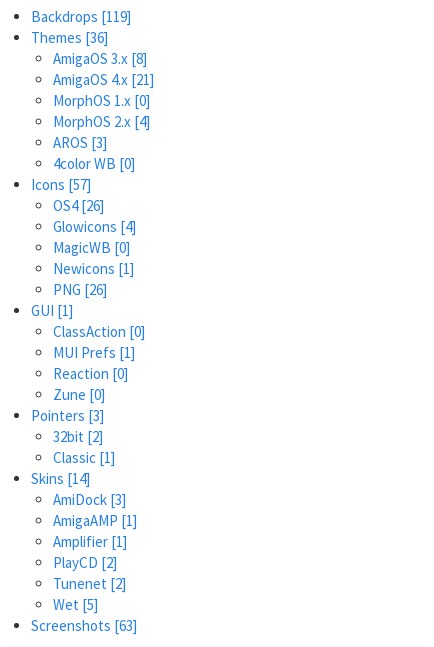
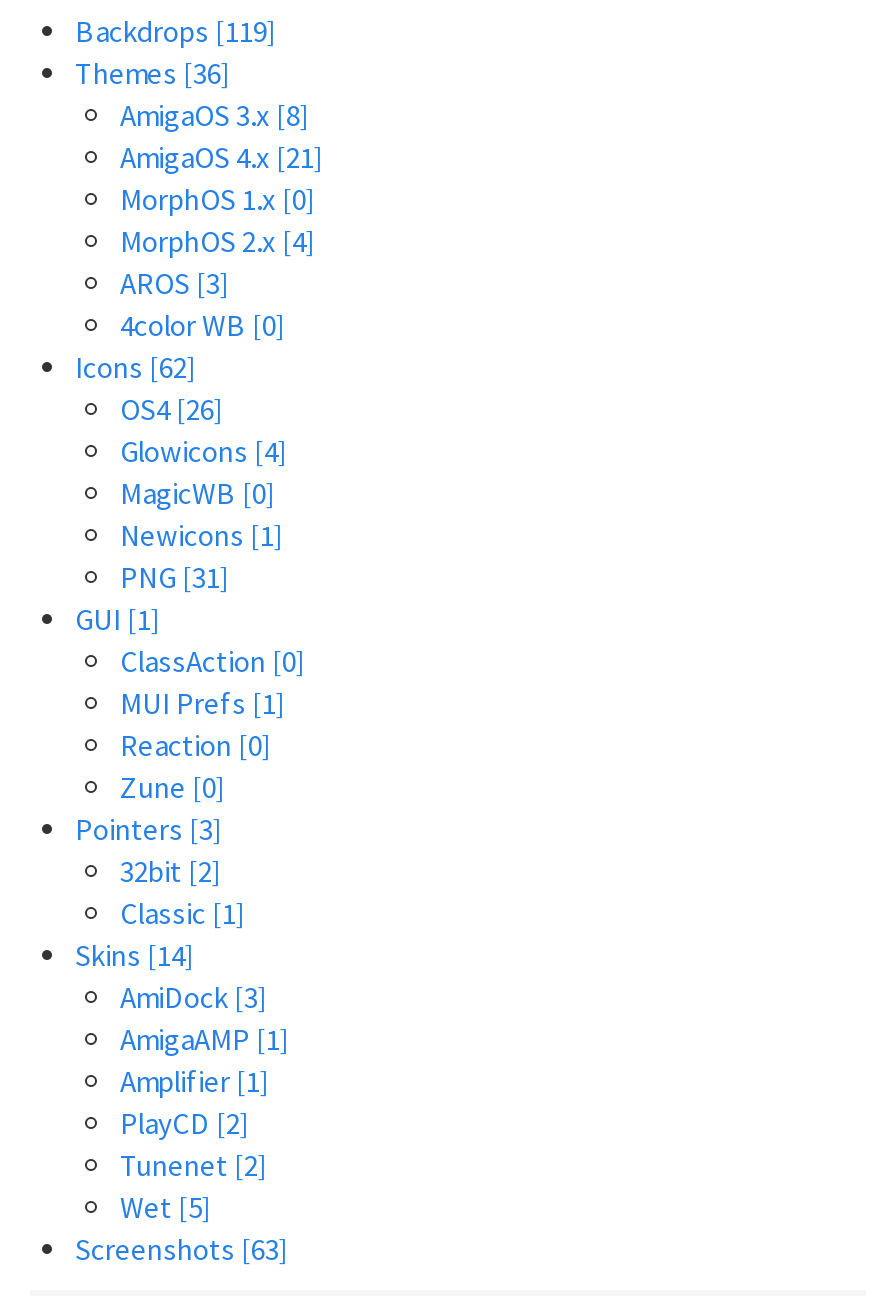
- Icons [57]
+ Icons [62]

- PNG [26]
+ PNG [31]
